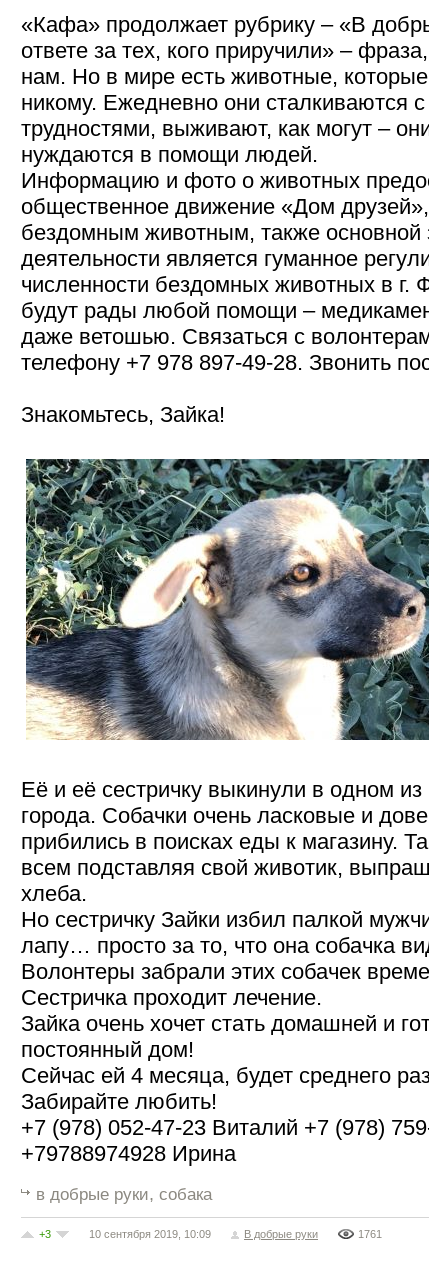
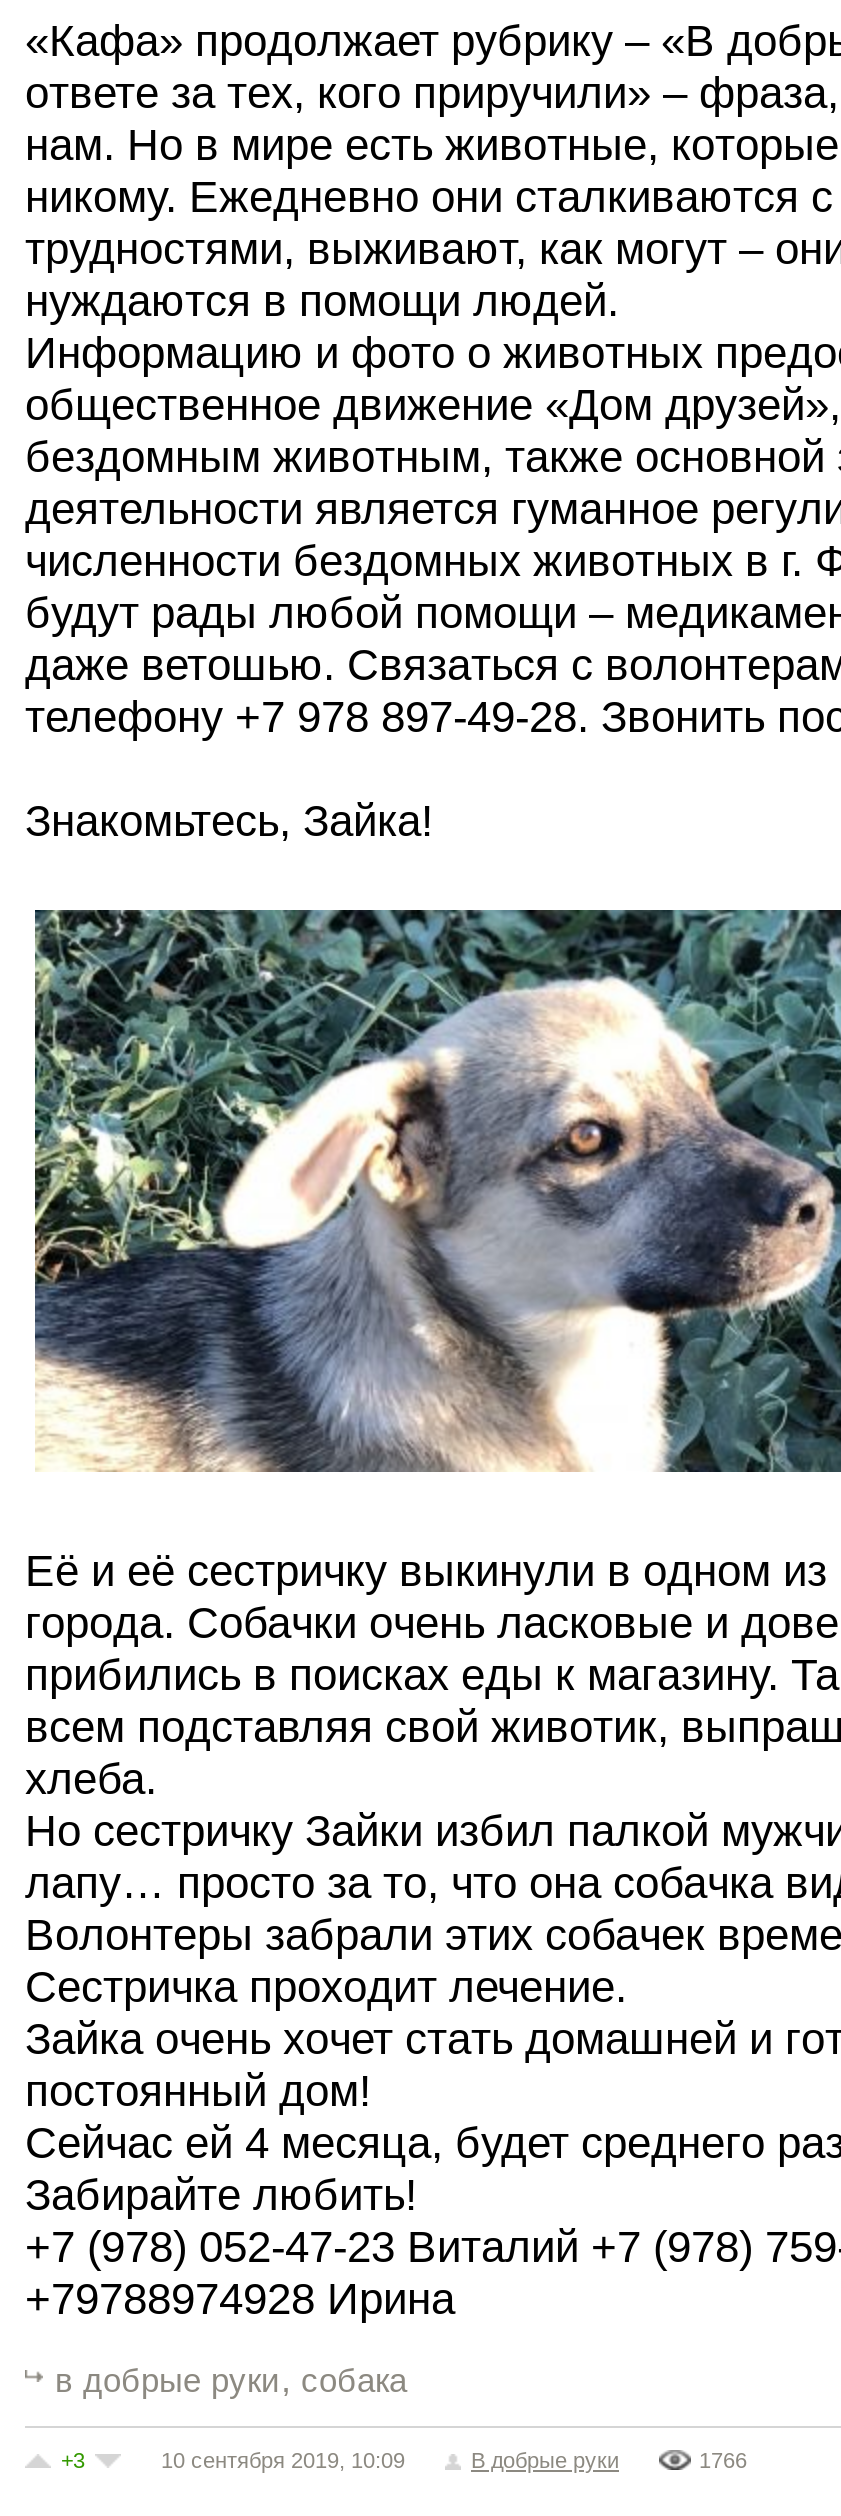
- 1761
+ 1766
